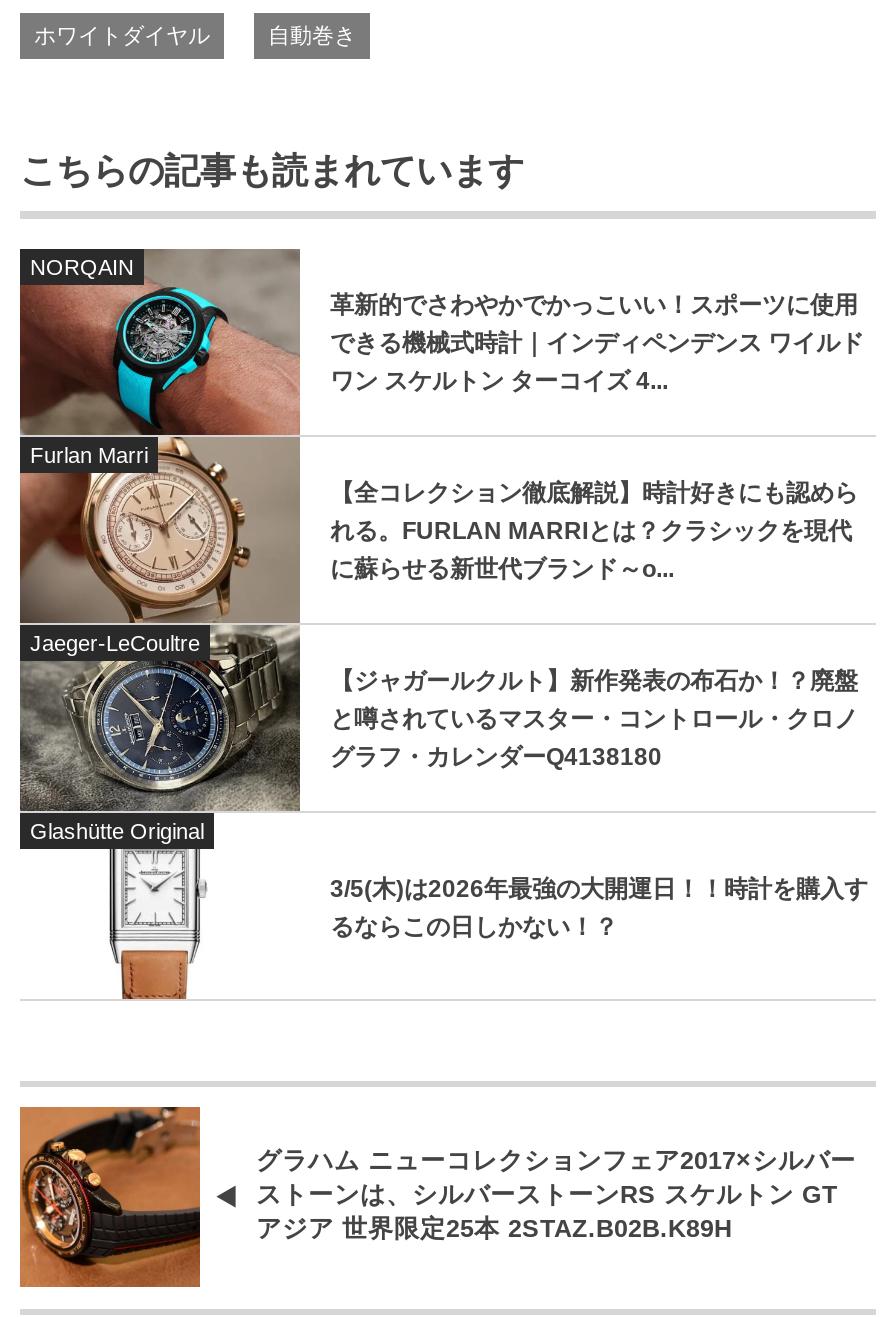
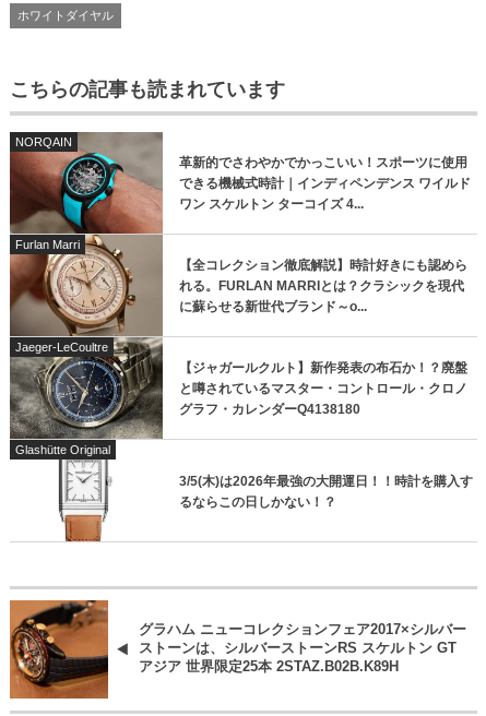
- 自動巻き
